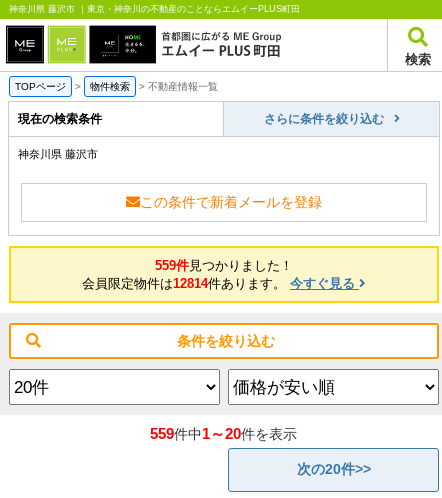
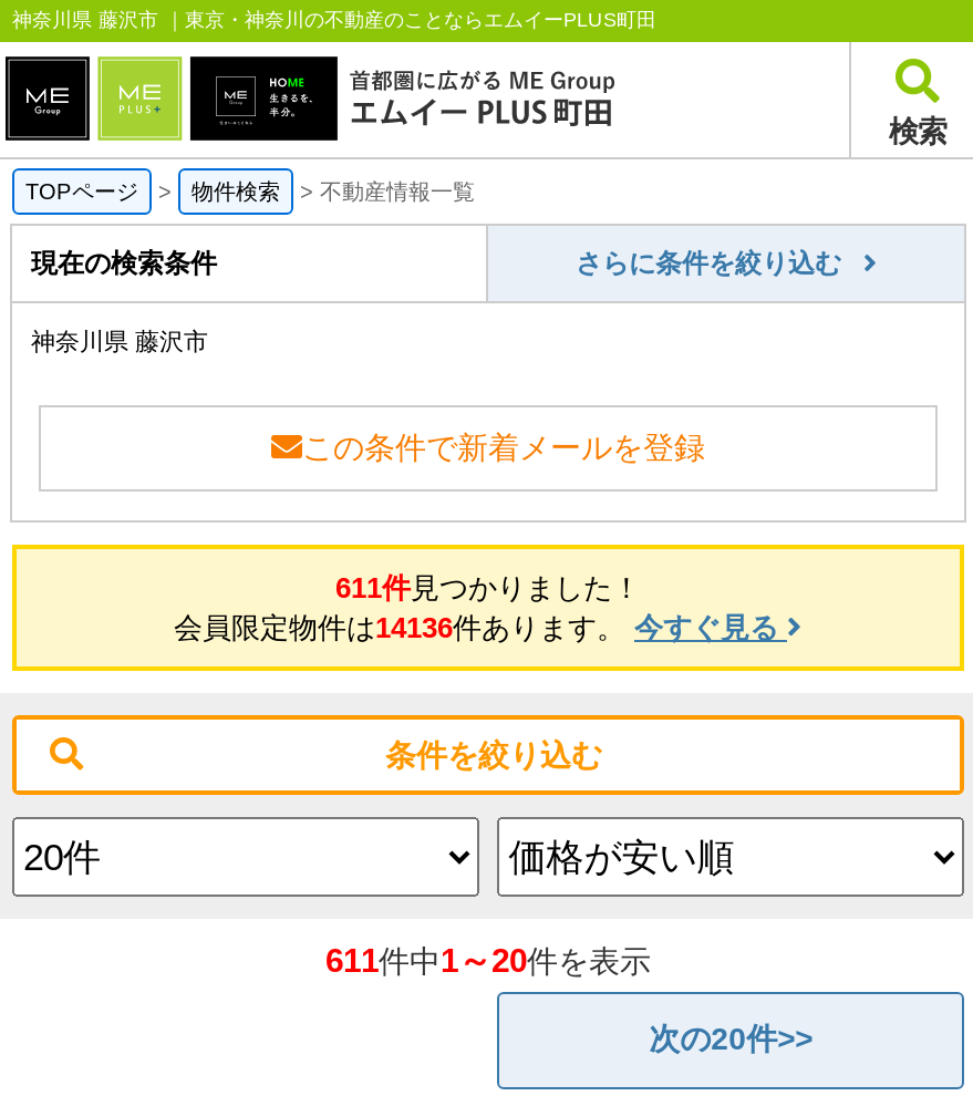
- 559件見つかりました！
+ 611件見つかりました！

- 会員限定物件は12814件あります。今すぐ見る
+ 会員限定物件は14136件あります。今すぐ見る

- 559件中1～20件を表示
+ 611件中1～20件を表示
